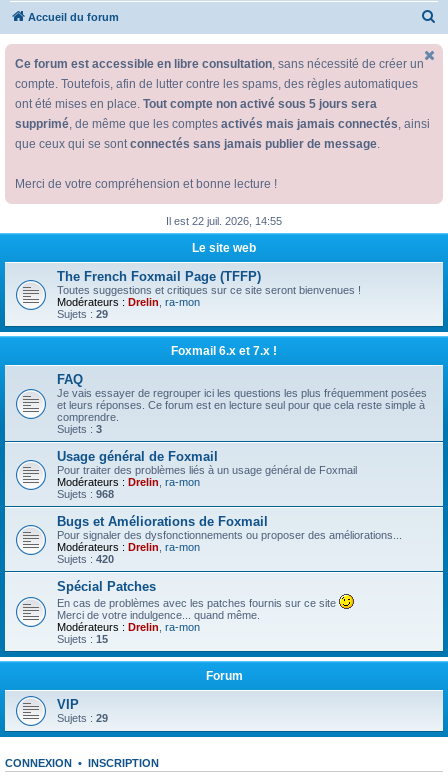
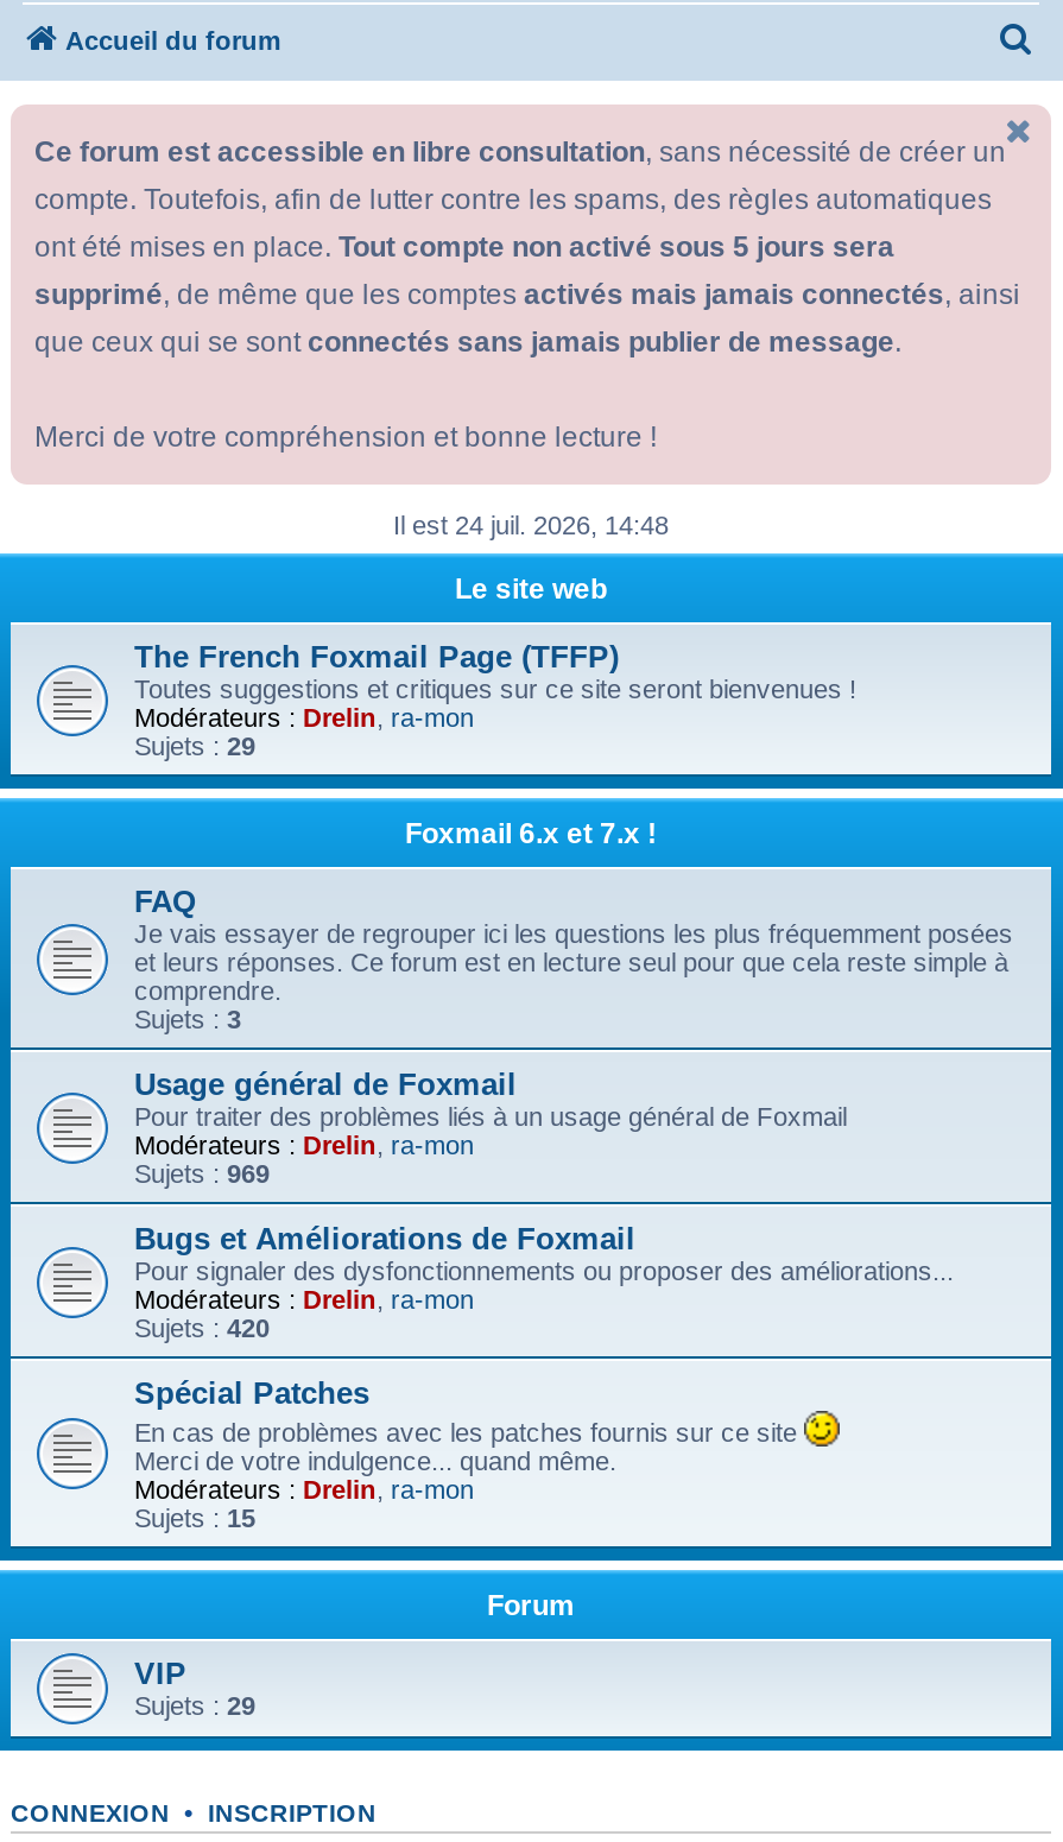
- Il est 22 juil. 2026, 14:55
+ Il est 24 juil. 2026, 14:48

- Sujets : 968
+ Sujets : 969
